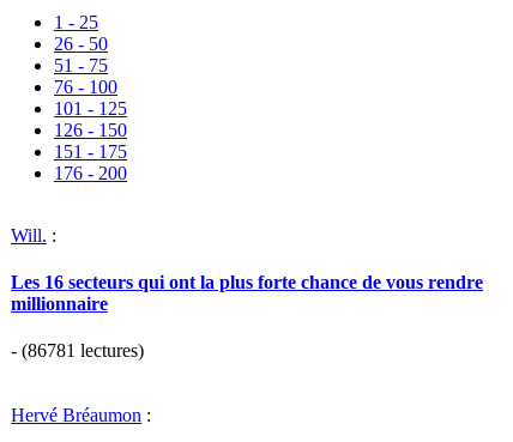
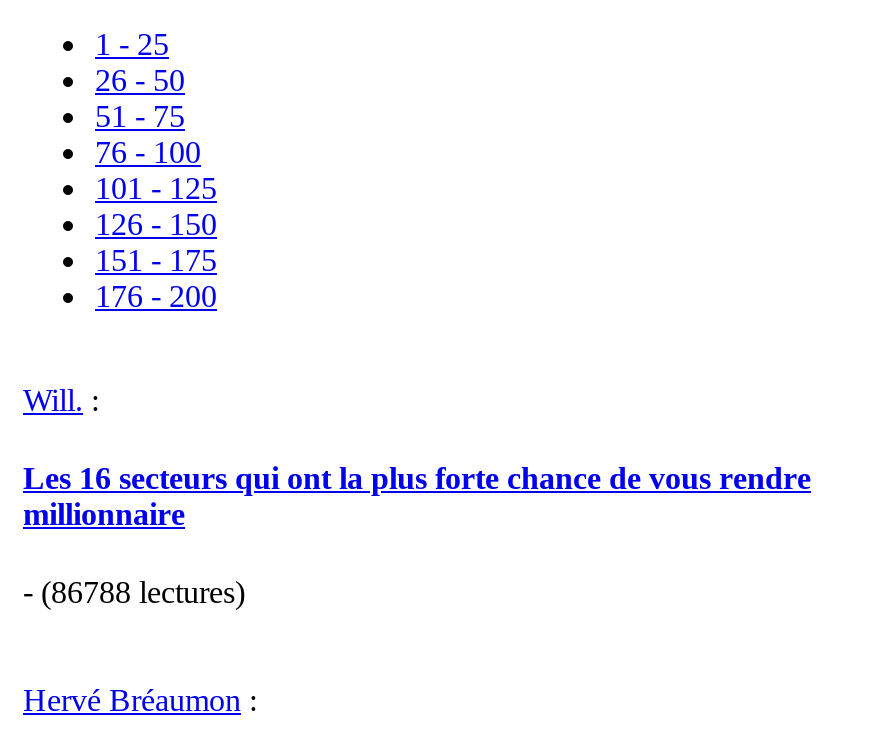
- - (86781 lectures)
+ - (86788 lectures)
